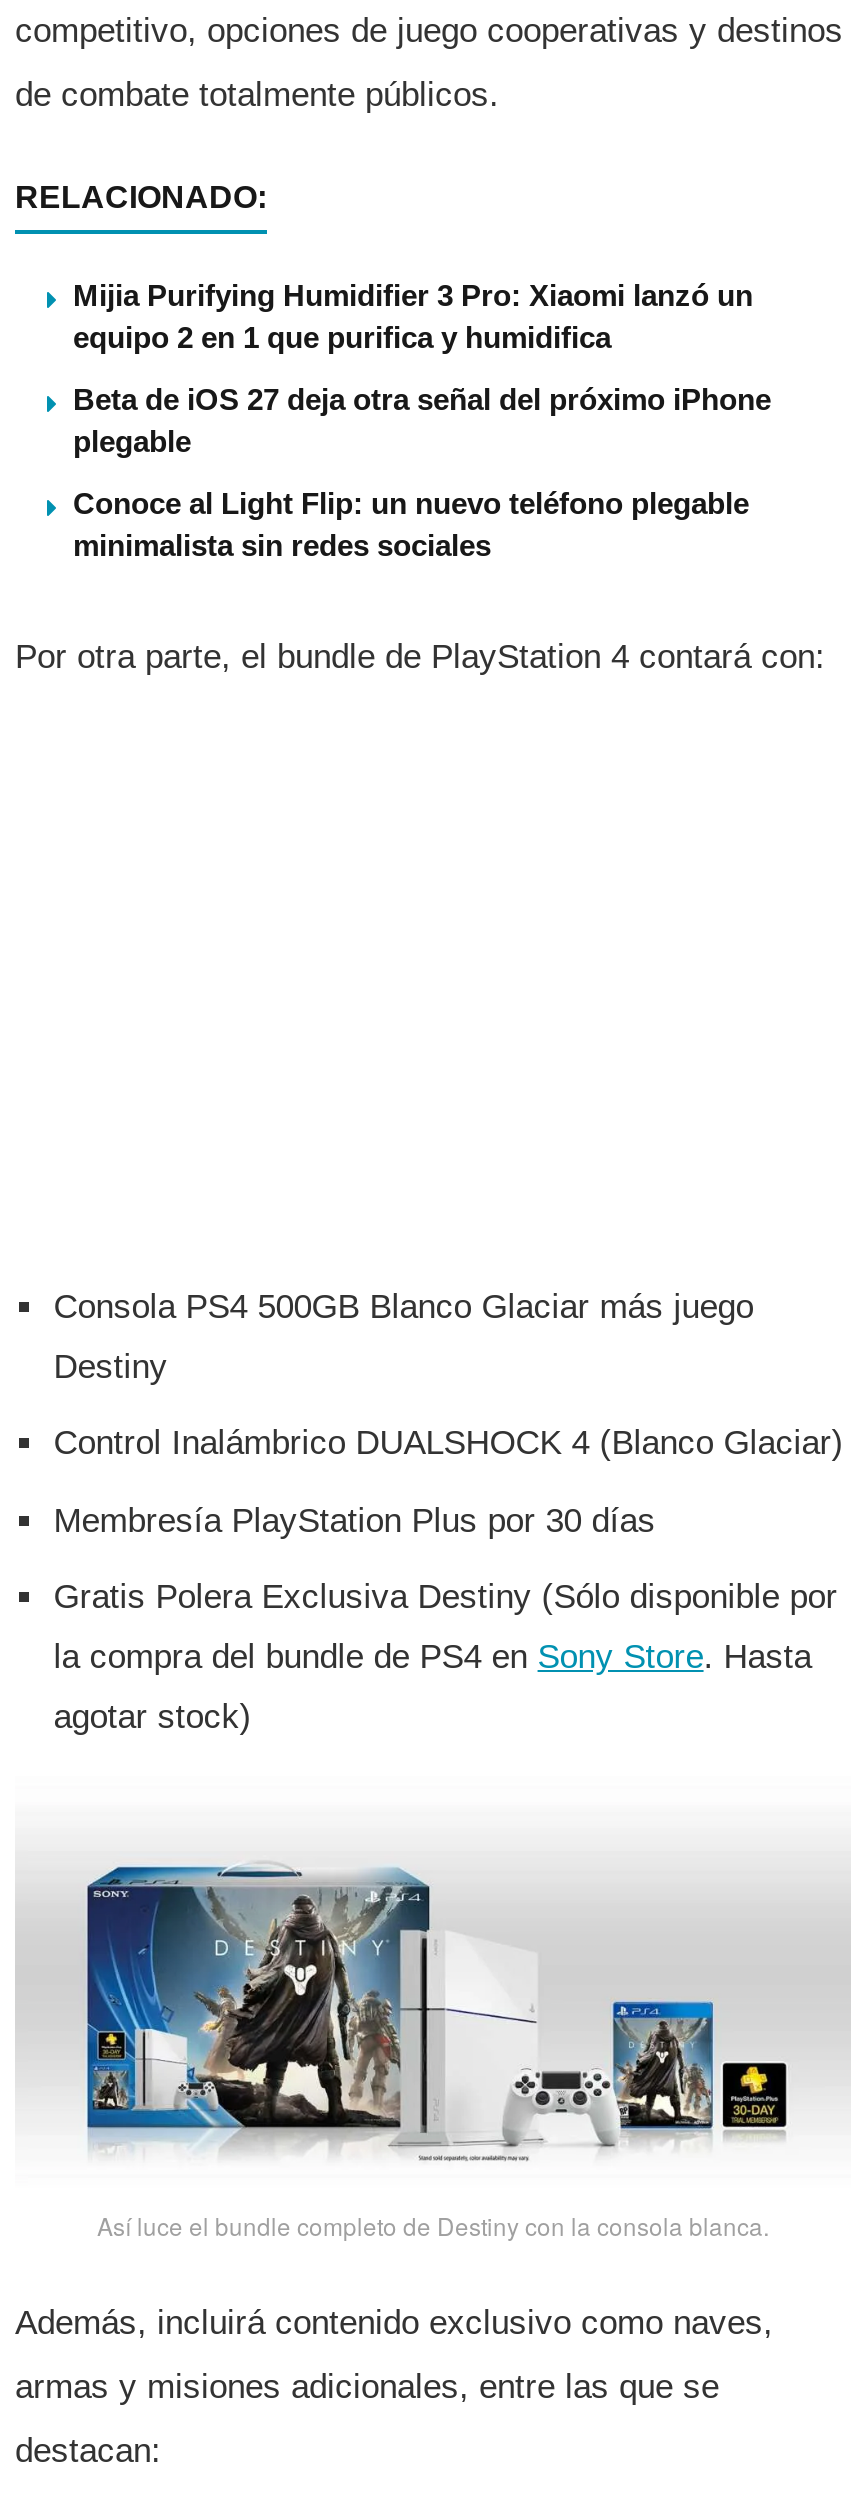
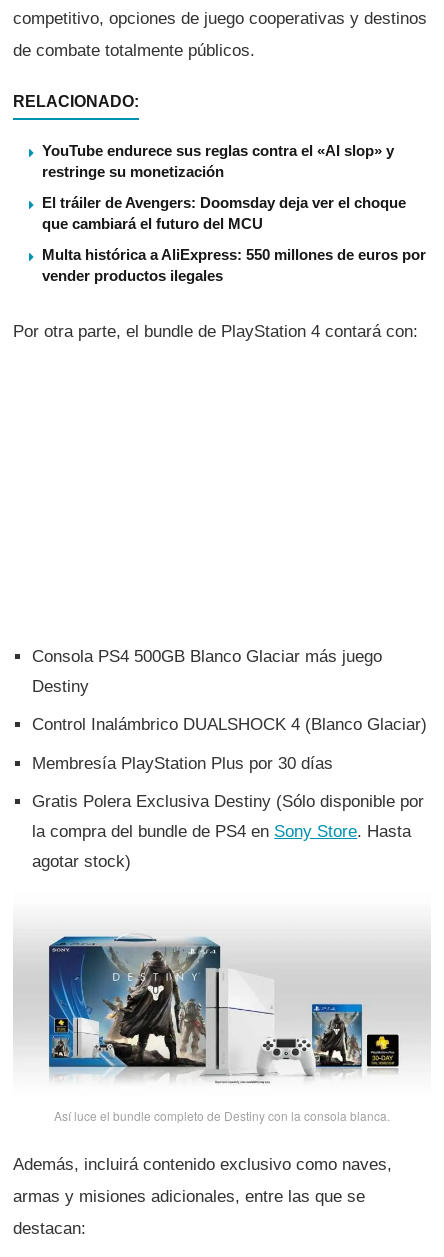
- Mijia Purifying Humidifier 3 Pro: Xiaomi lanzó un
- equipo 2 en 1 que purifica y humidifica
+ YouTube endurece sus reglas contra el «AI slop» y
+ restringe su monetización

- Beta de iOS 27 deja otra señal del próximo iPhone
- plegable
+ El tráiler de Avengers: Doomsday deja ver el choque
+ que cambiará el futuro del MCU

- Conoce al Light Flip: un nuevo teléfono plegable
- minimalista sin redes sociales
+ Multa histórica a AliExpress: 550 millones de euros por
+ vender productos ilegales
